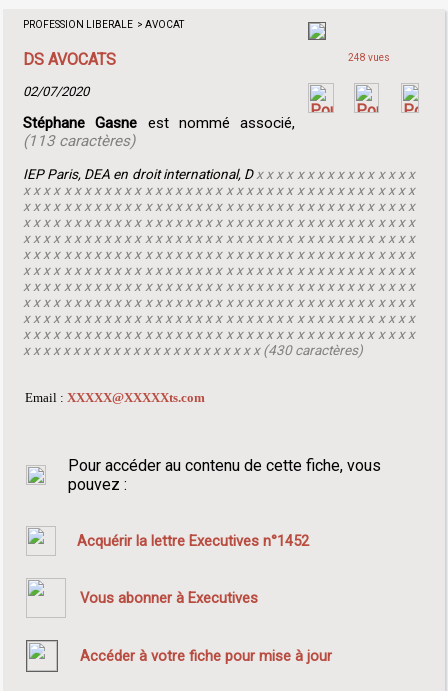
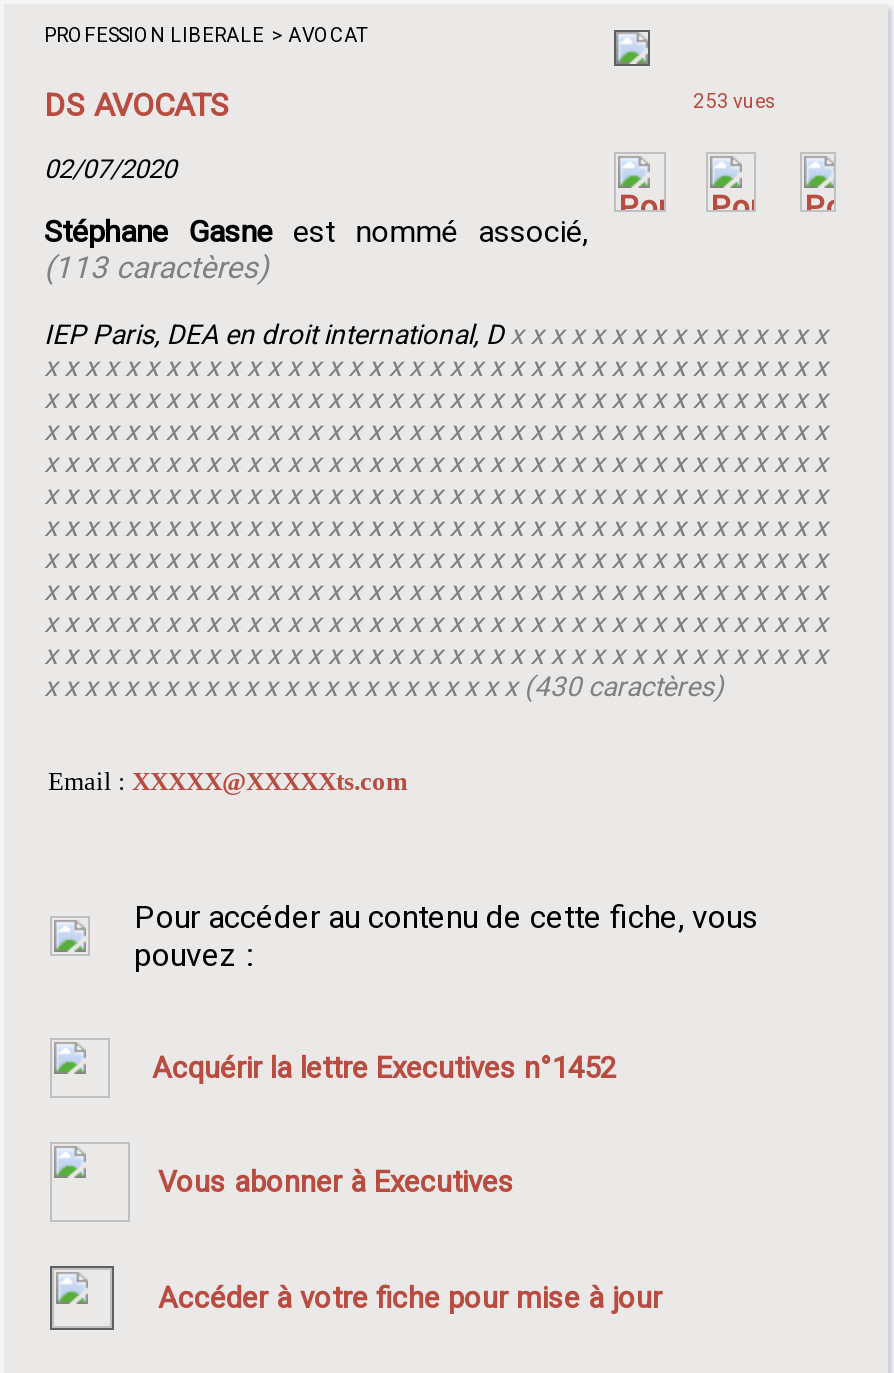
- 248 vues
+ 253 vues
